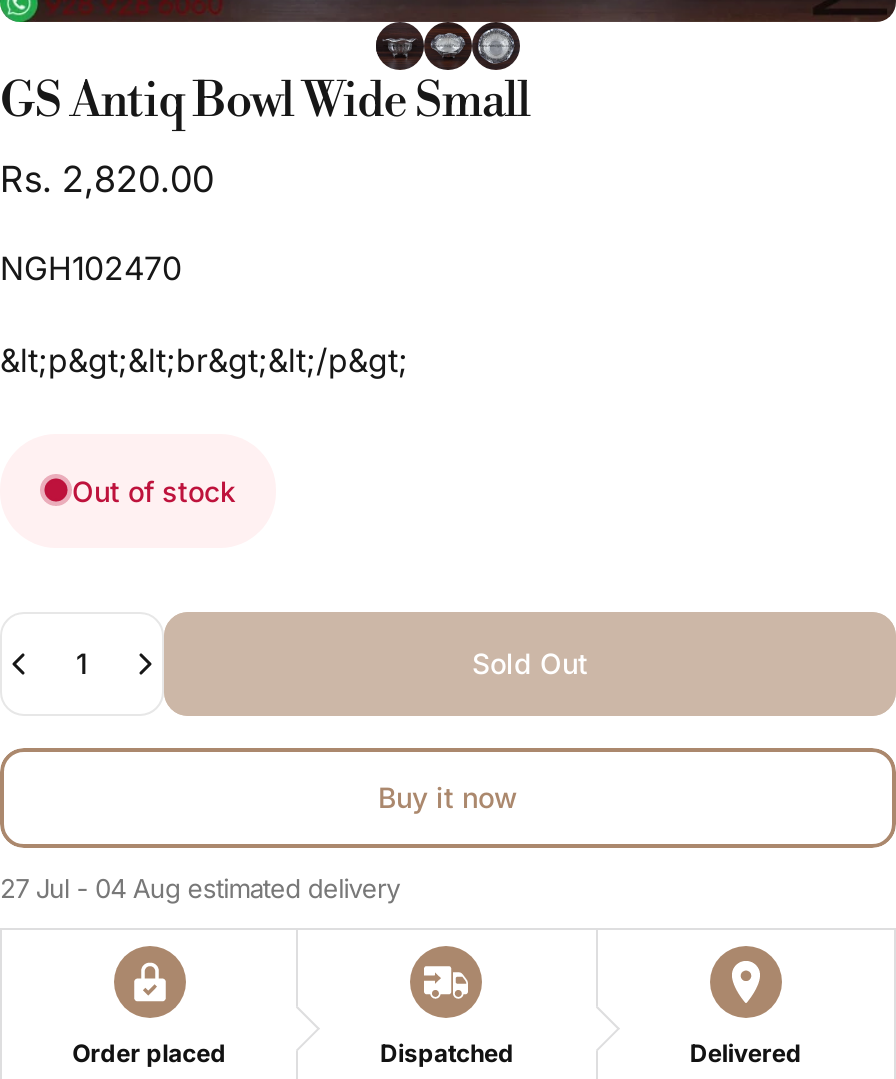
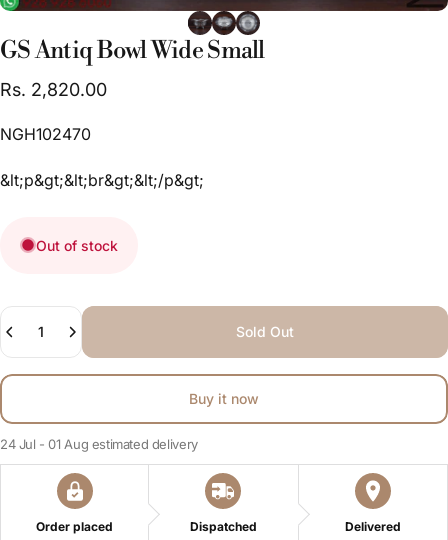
- 27 Jul - 04 Aug estimated delivery
+ 24 Jul - 01 Aug estimated delivery
